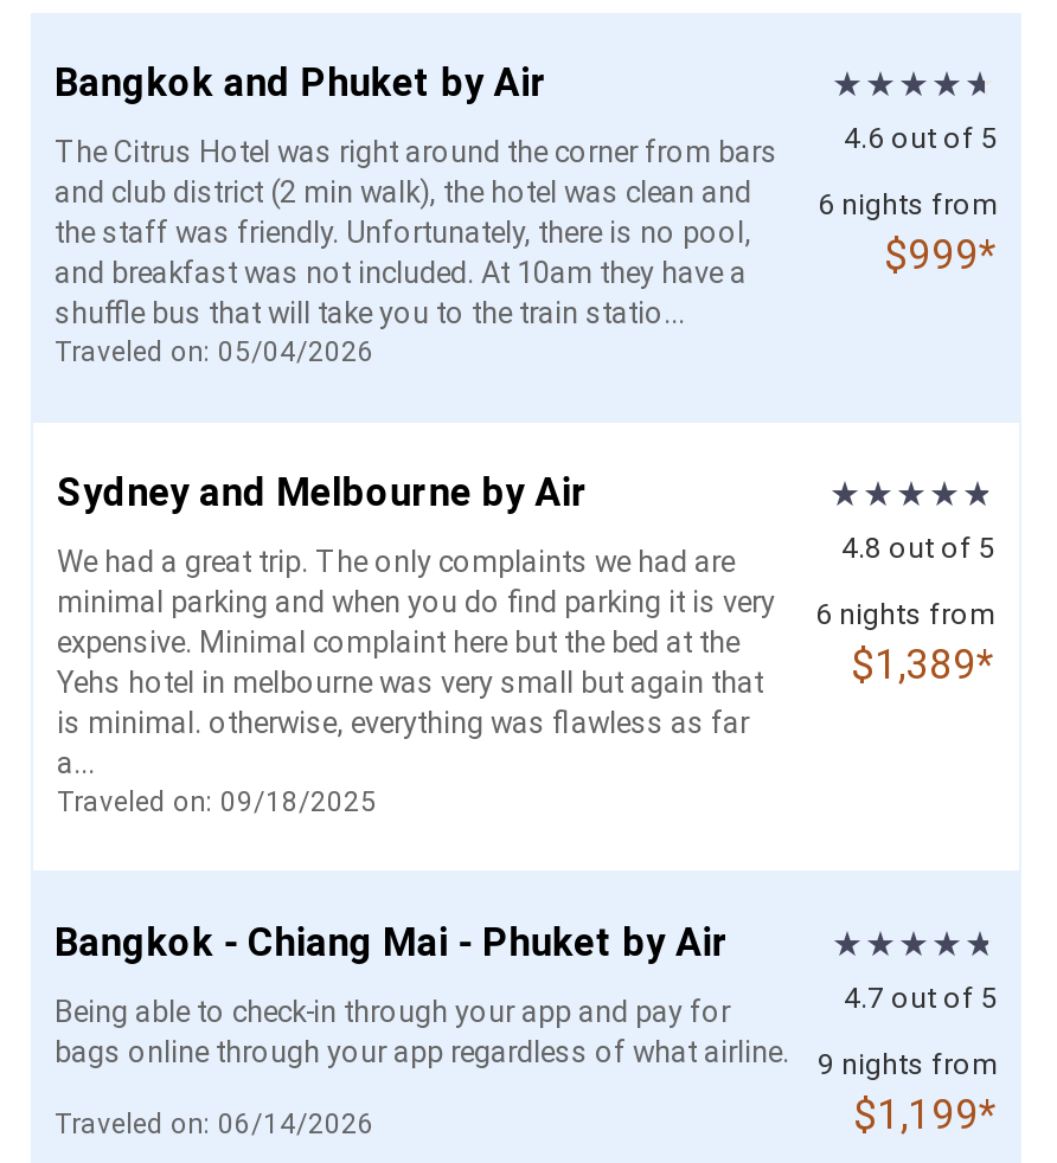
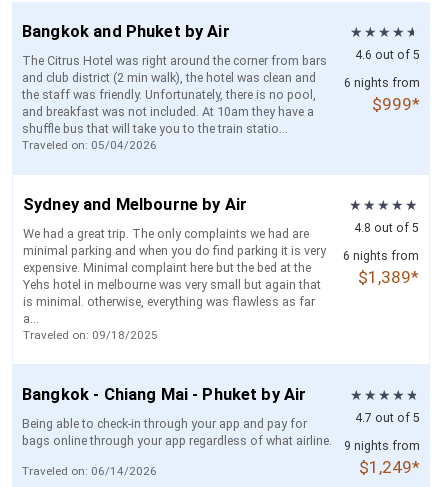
- $1,199*
+ $1,249*
